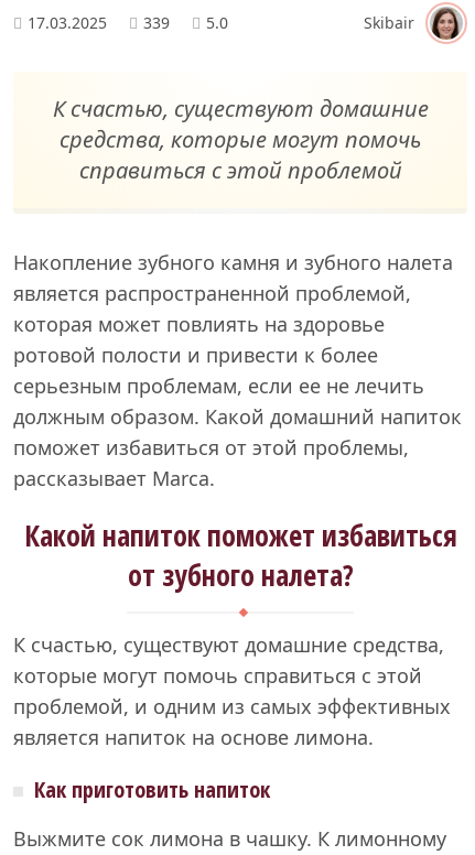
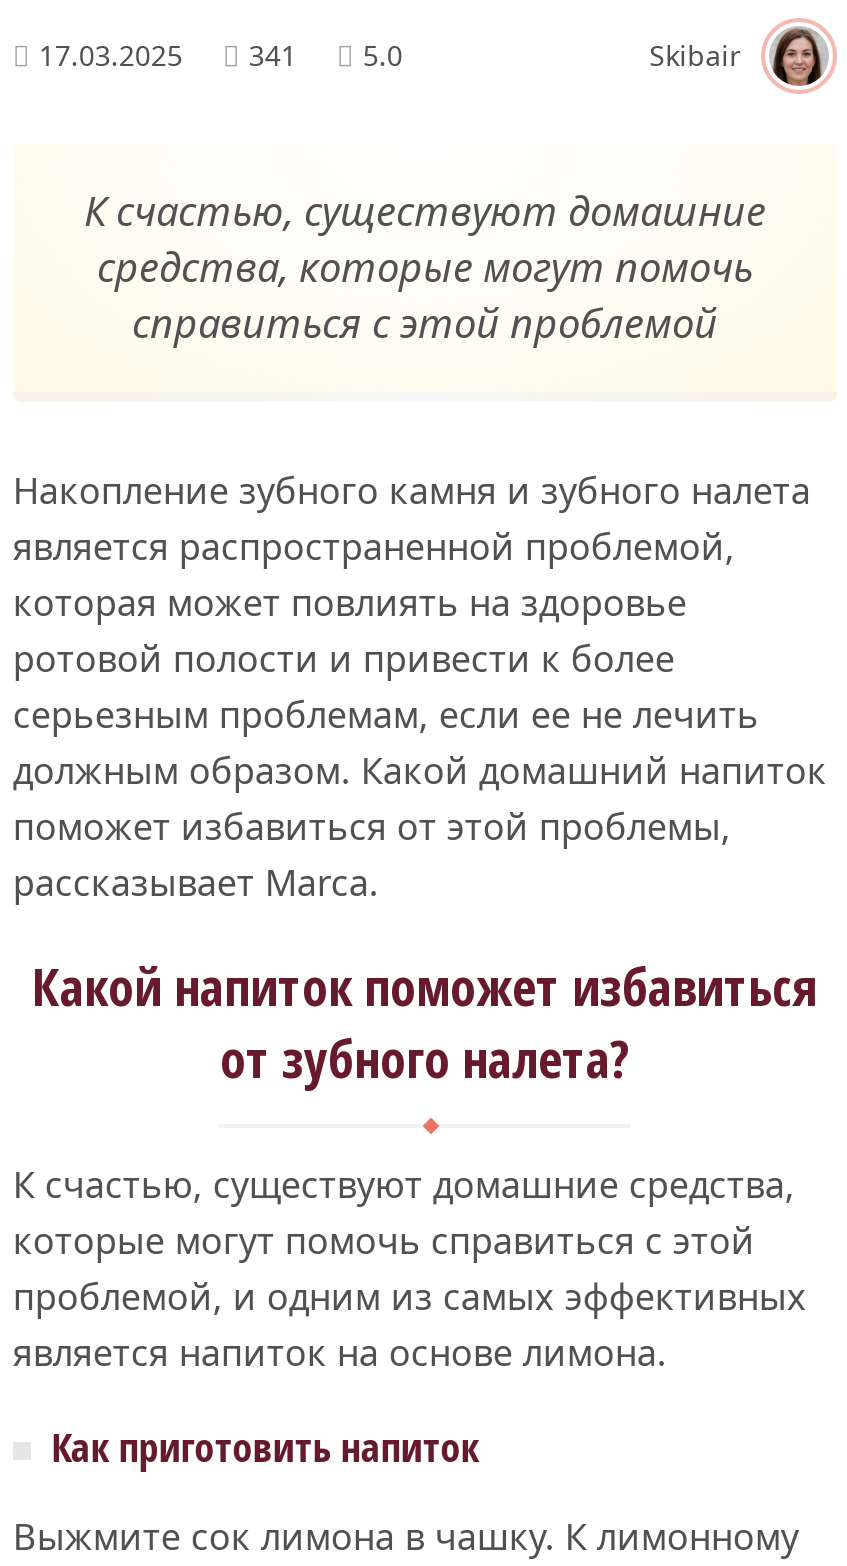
- 17.03.2025 339 5.0
+ 17.03.2025 341 5.0
